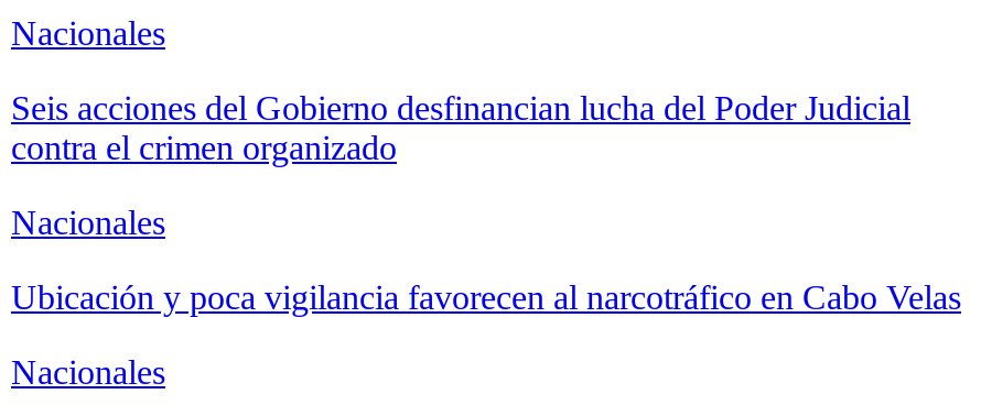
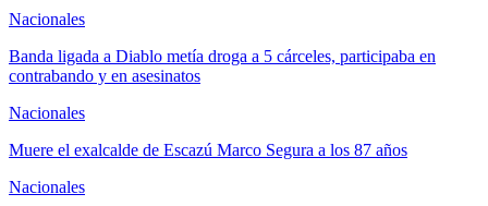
- Seis acciones del Gobierno desfinancian lucha del Poder Judicial
- contra el crimen organizado
+ Banda ligada a Diablo metía droga a 5 cárceles, participaba en
+ contrabando y en asesinatos

- Ubicación y poca vigilancia favorecen al narcotráfico en Cabo Velas
+ Muere el exalcalde de Escazú Marco Segura a los 87 años
